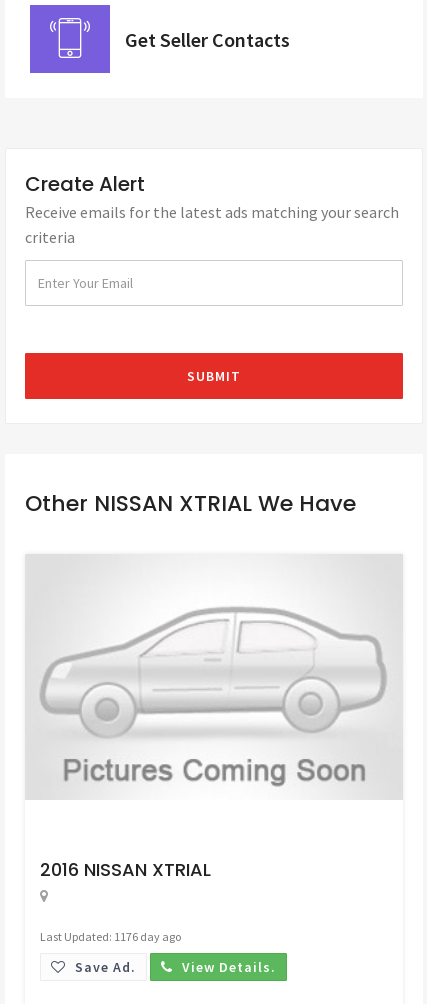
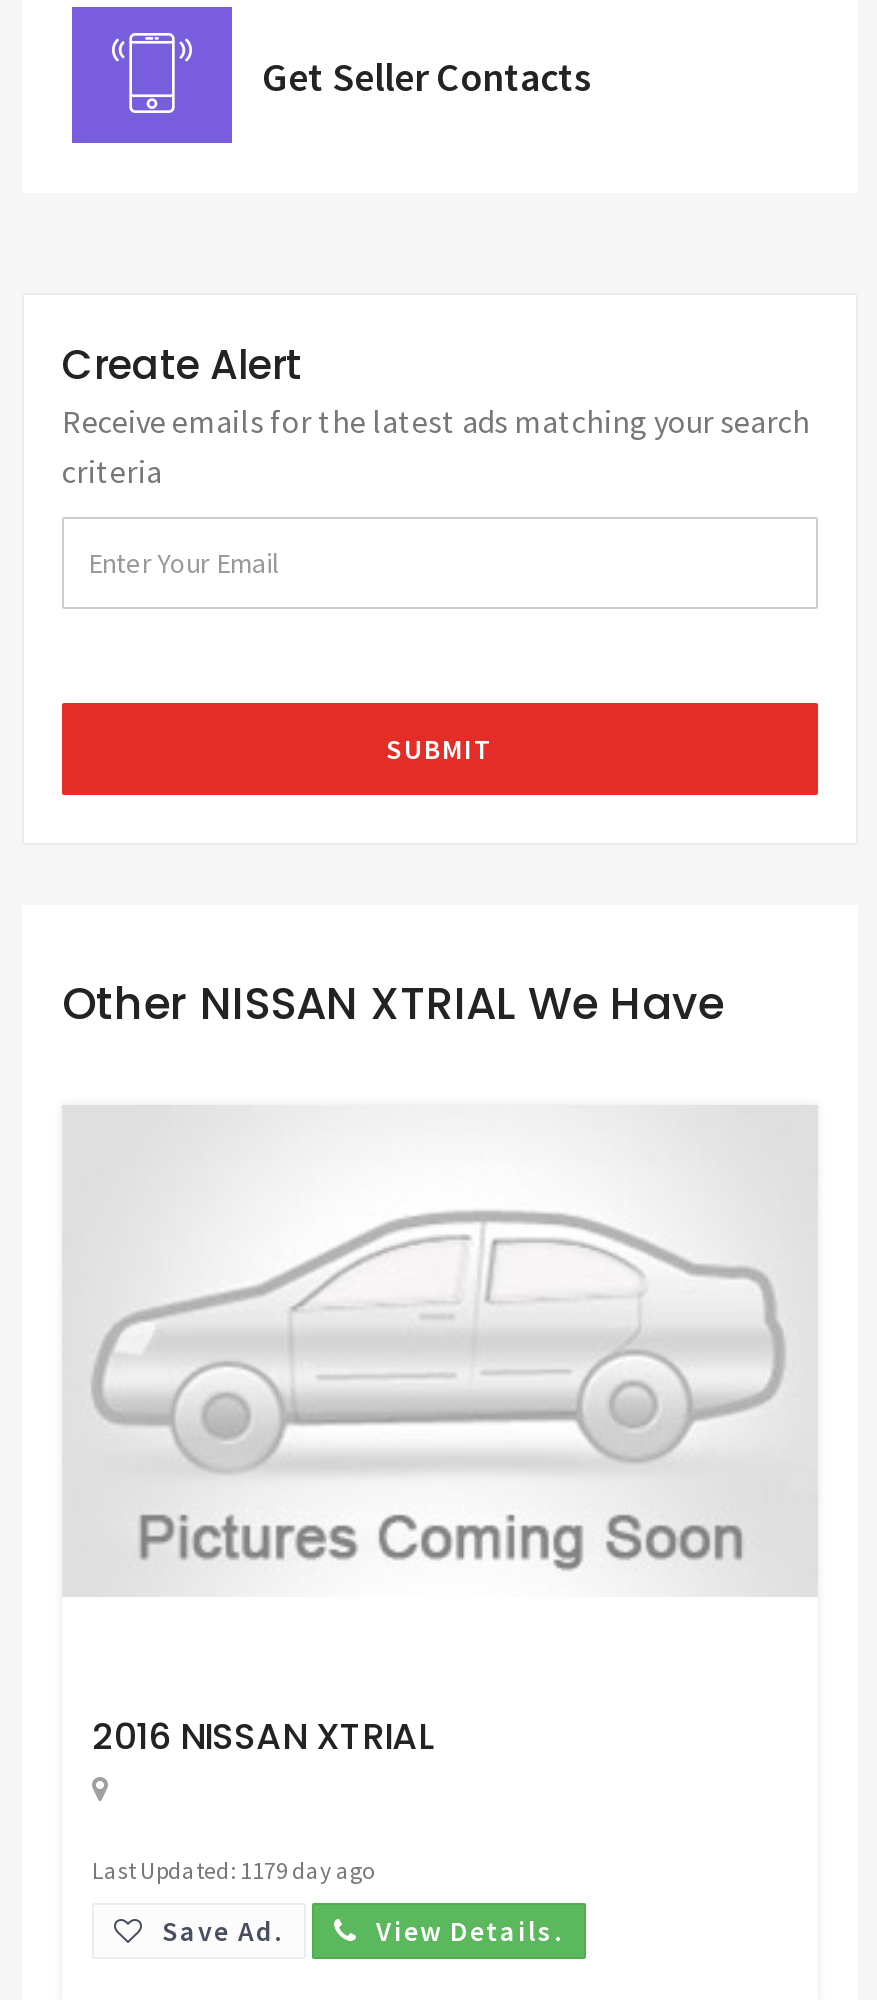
- Last Updated: 1176 day ago
+ Last Updated: 1179 day ago
